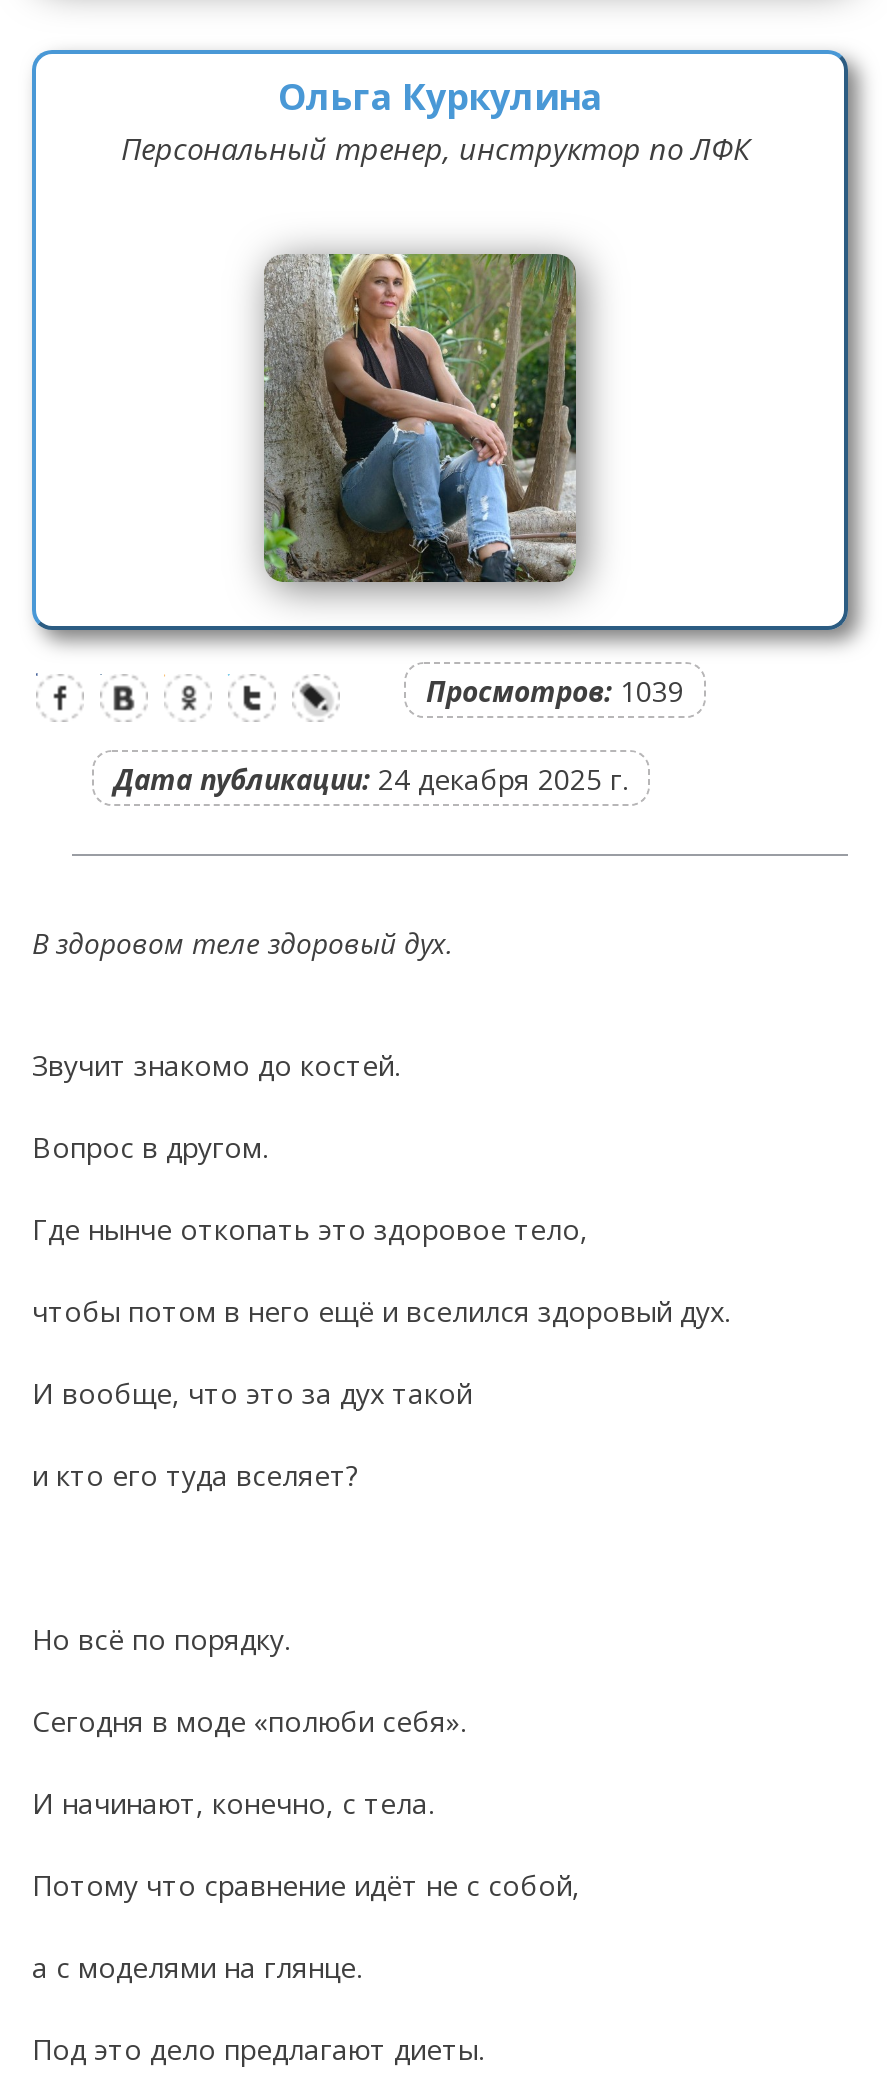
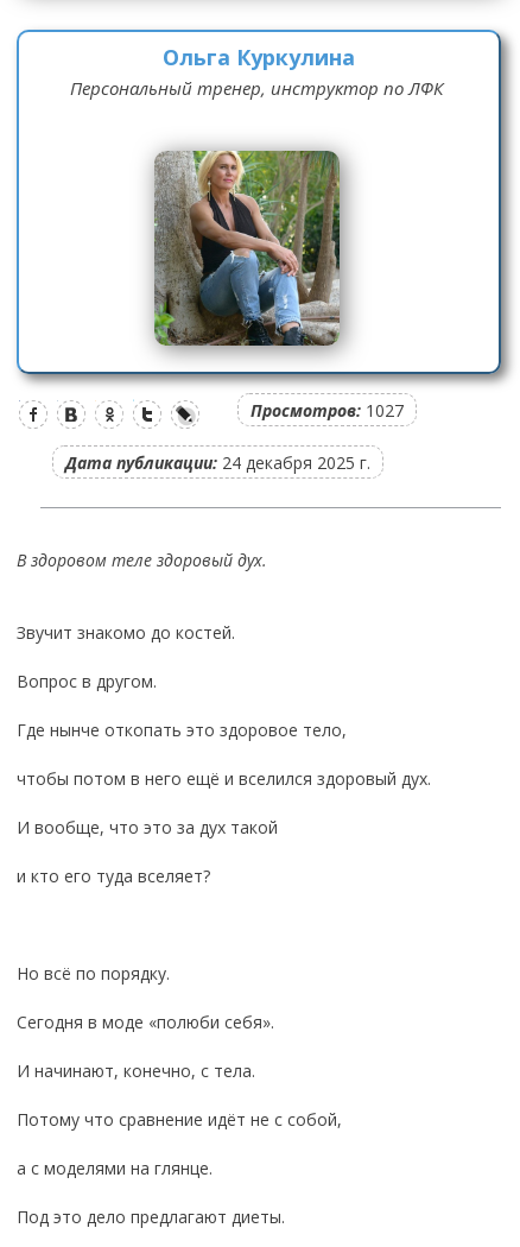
- Просмотров: 1039
+ Просмотров: 1027
